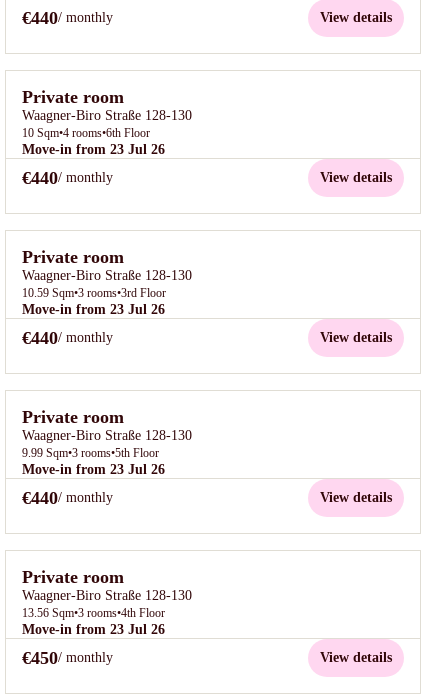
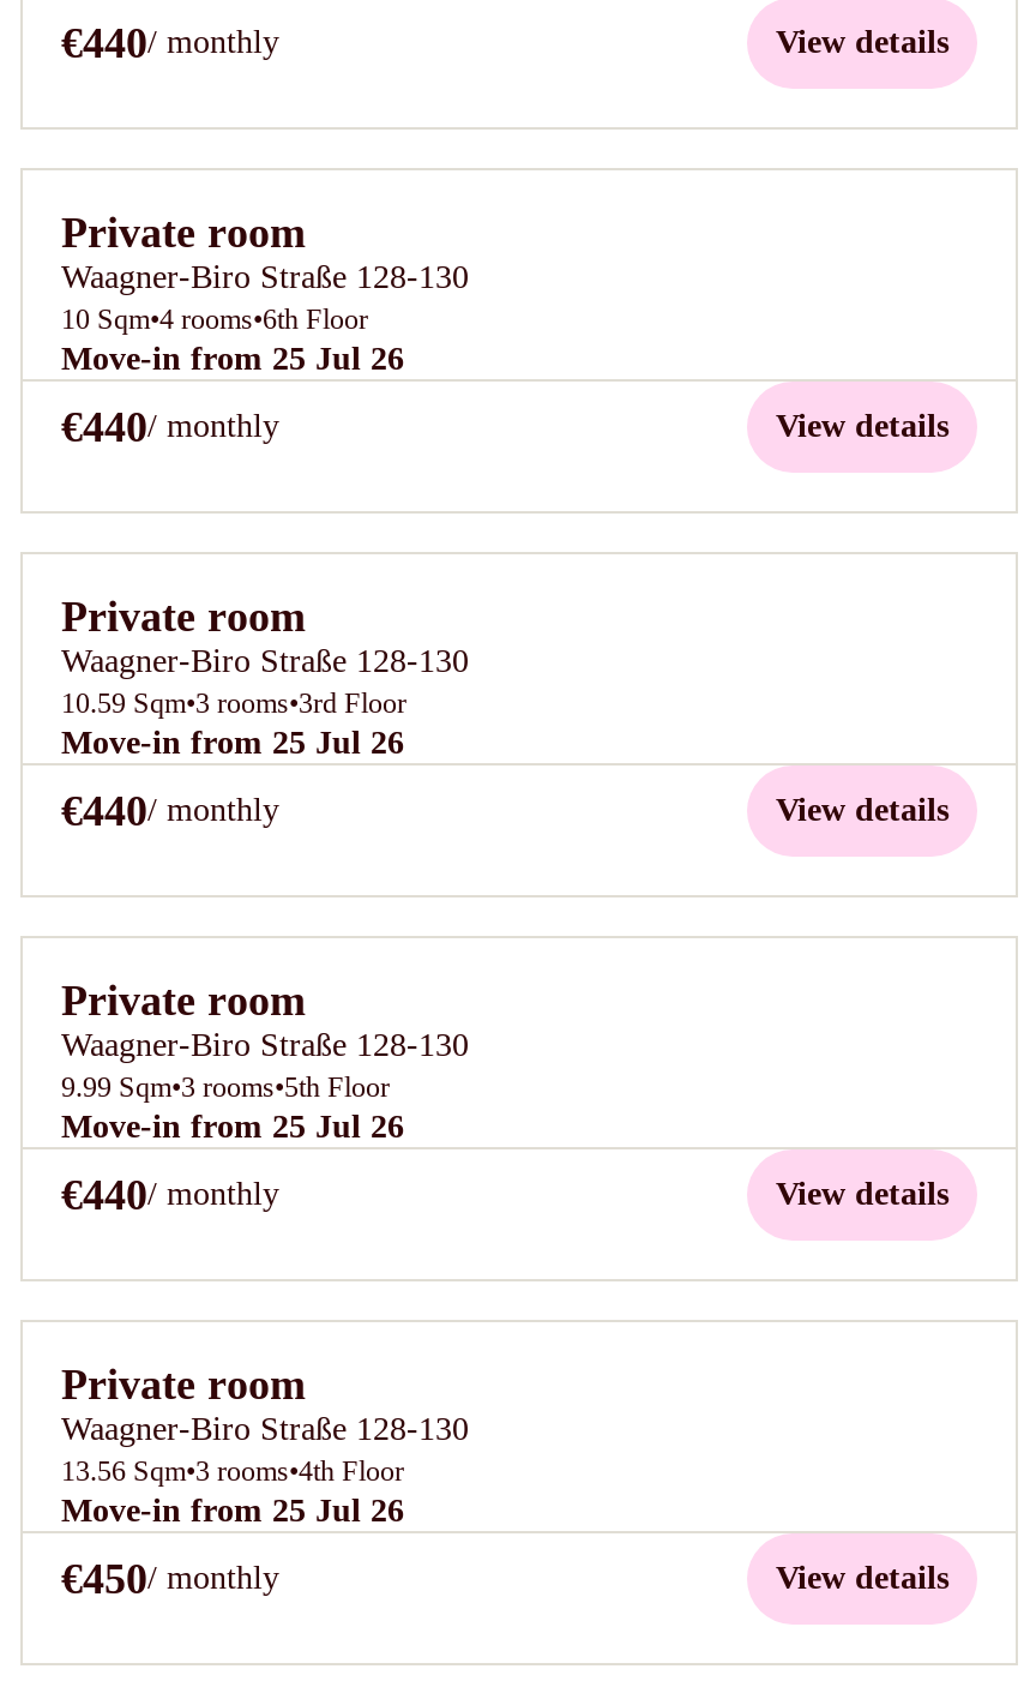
- Move-in from 23 Jul 26
+ Move-in from 25 Jul 26

- Move-in from 23 Jul 26
+ Move-in from 25 Jul 26

- Move-in from 23 Jul 26
+ Move-in from 25 Jul 26

- Move-in from 23 Jul 26
+ Move-in from 25 Jul 26
